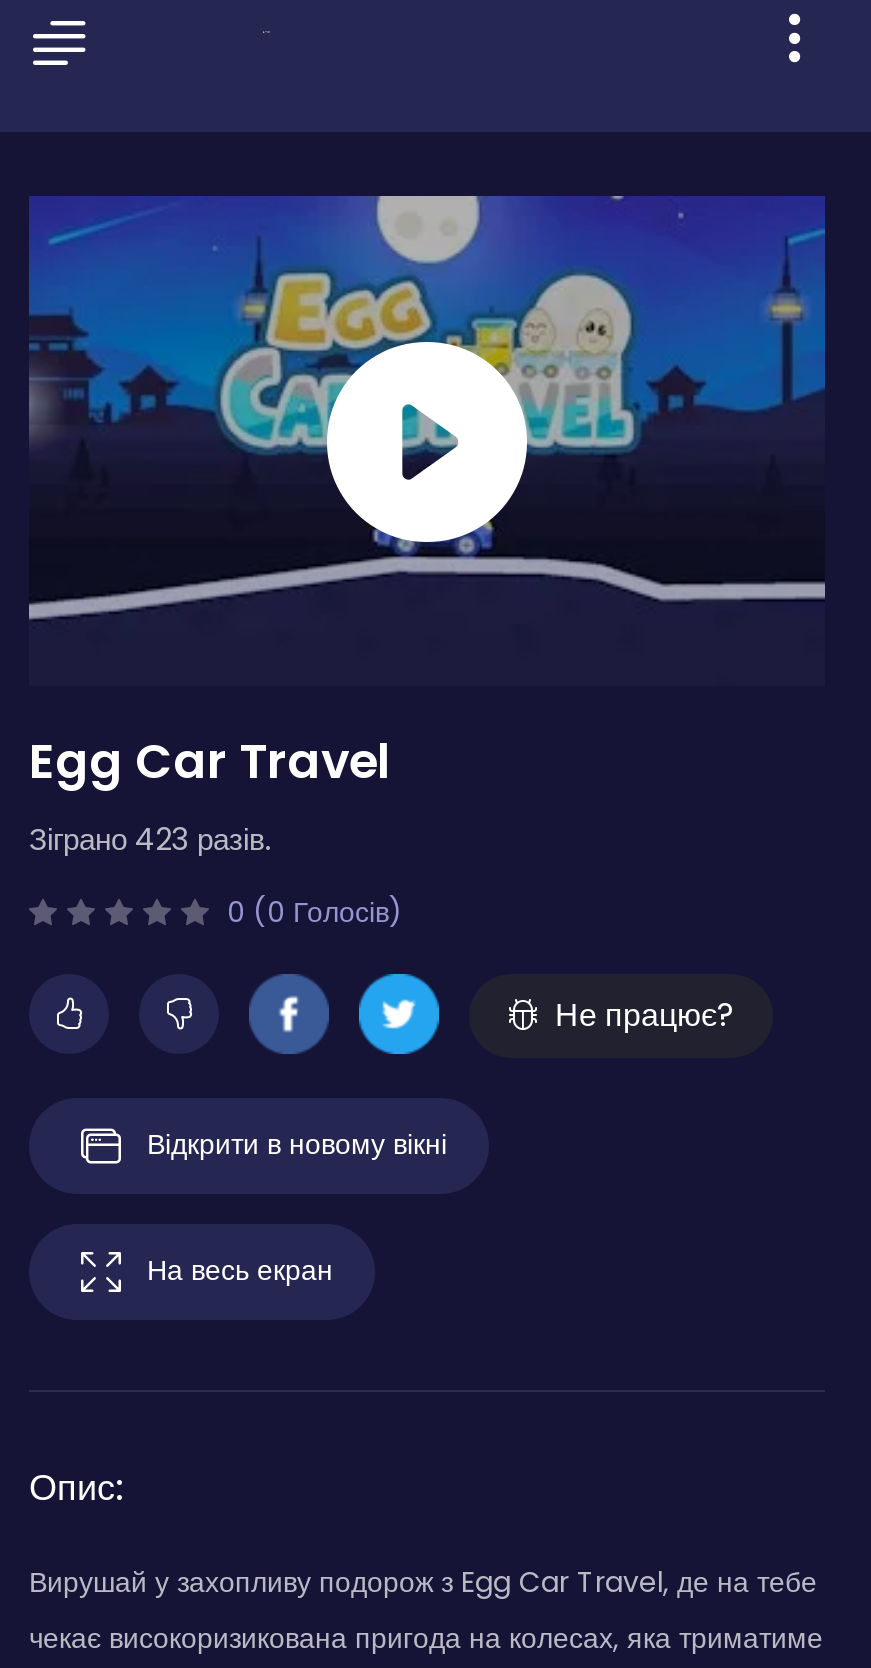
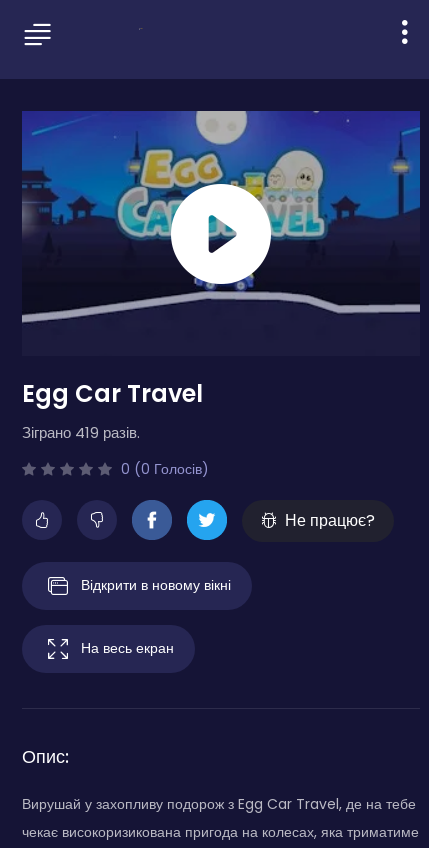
- Зіграно 423 разів.
+ Зіграно 419 разів.
